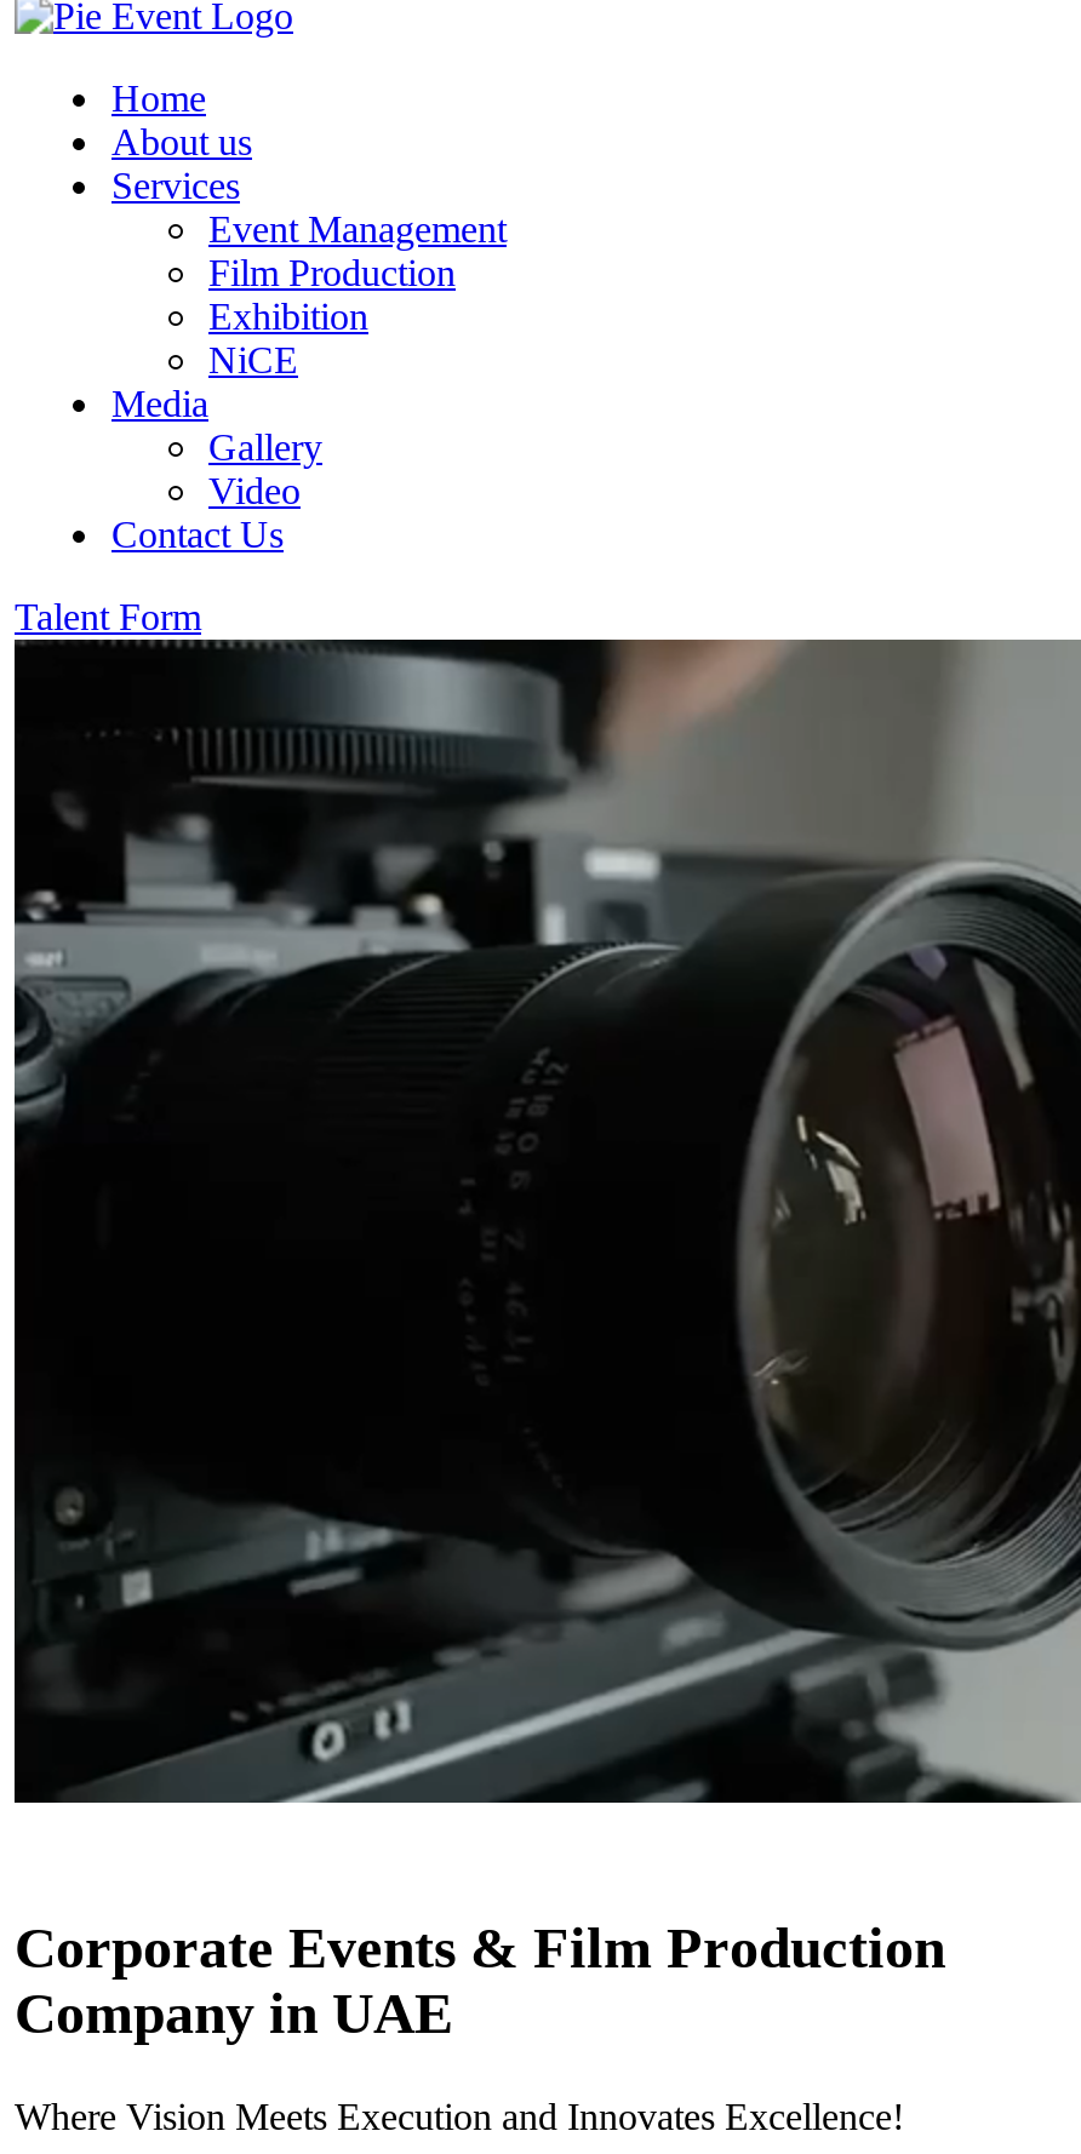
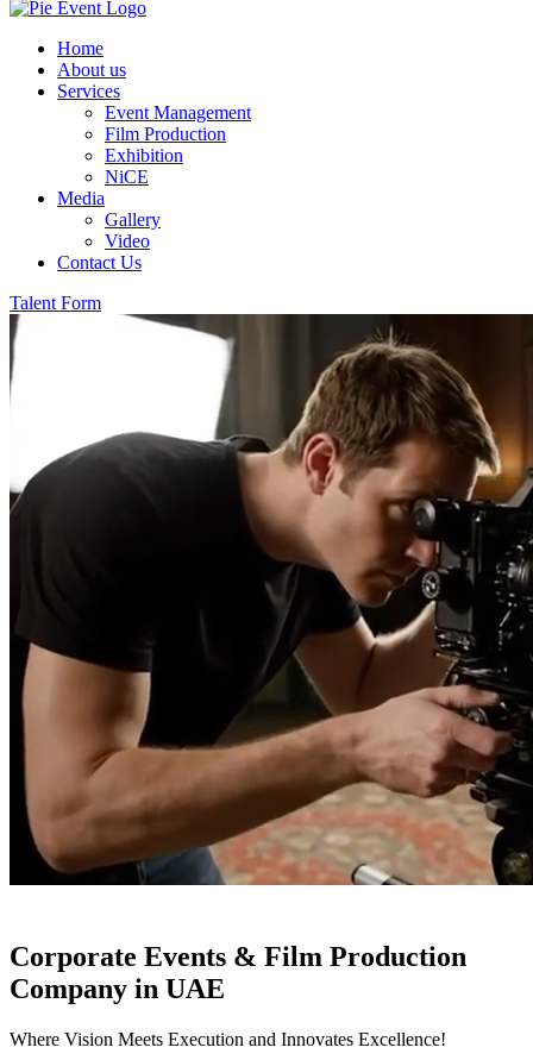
- [image]
+ [image]
